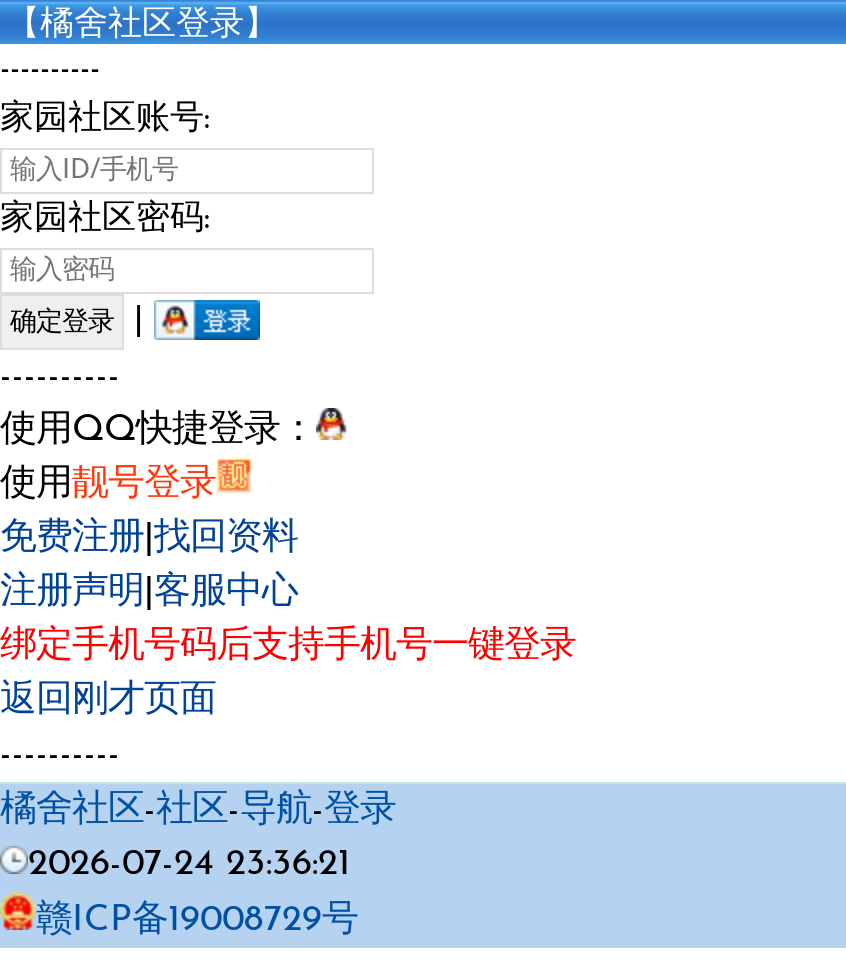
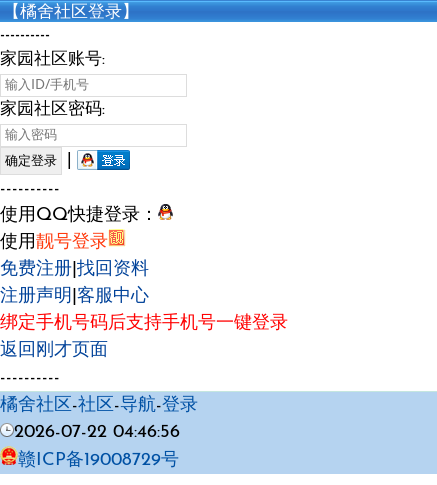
- 2026-07-24 23:36:21
+ 2026-07-22 04:46:56
